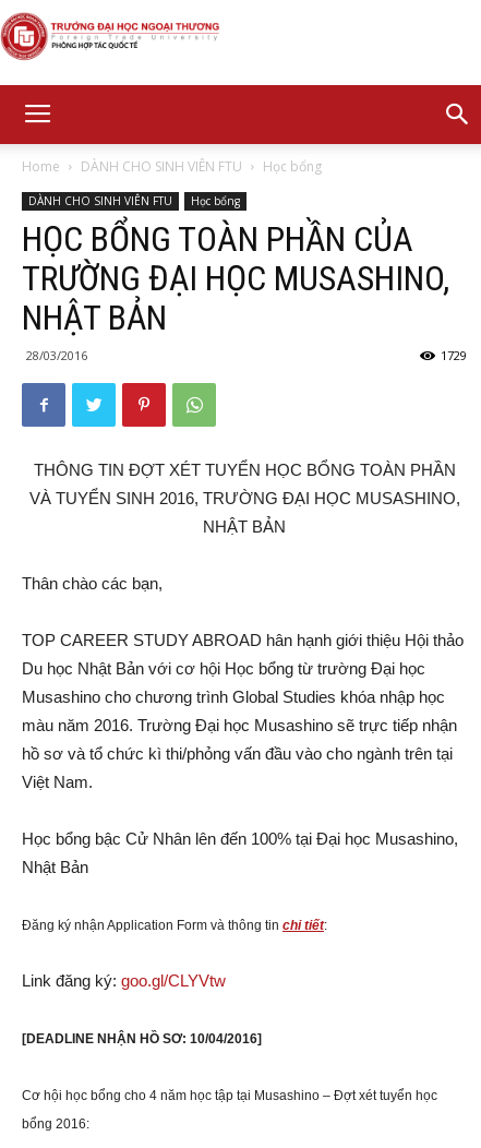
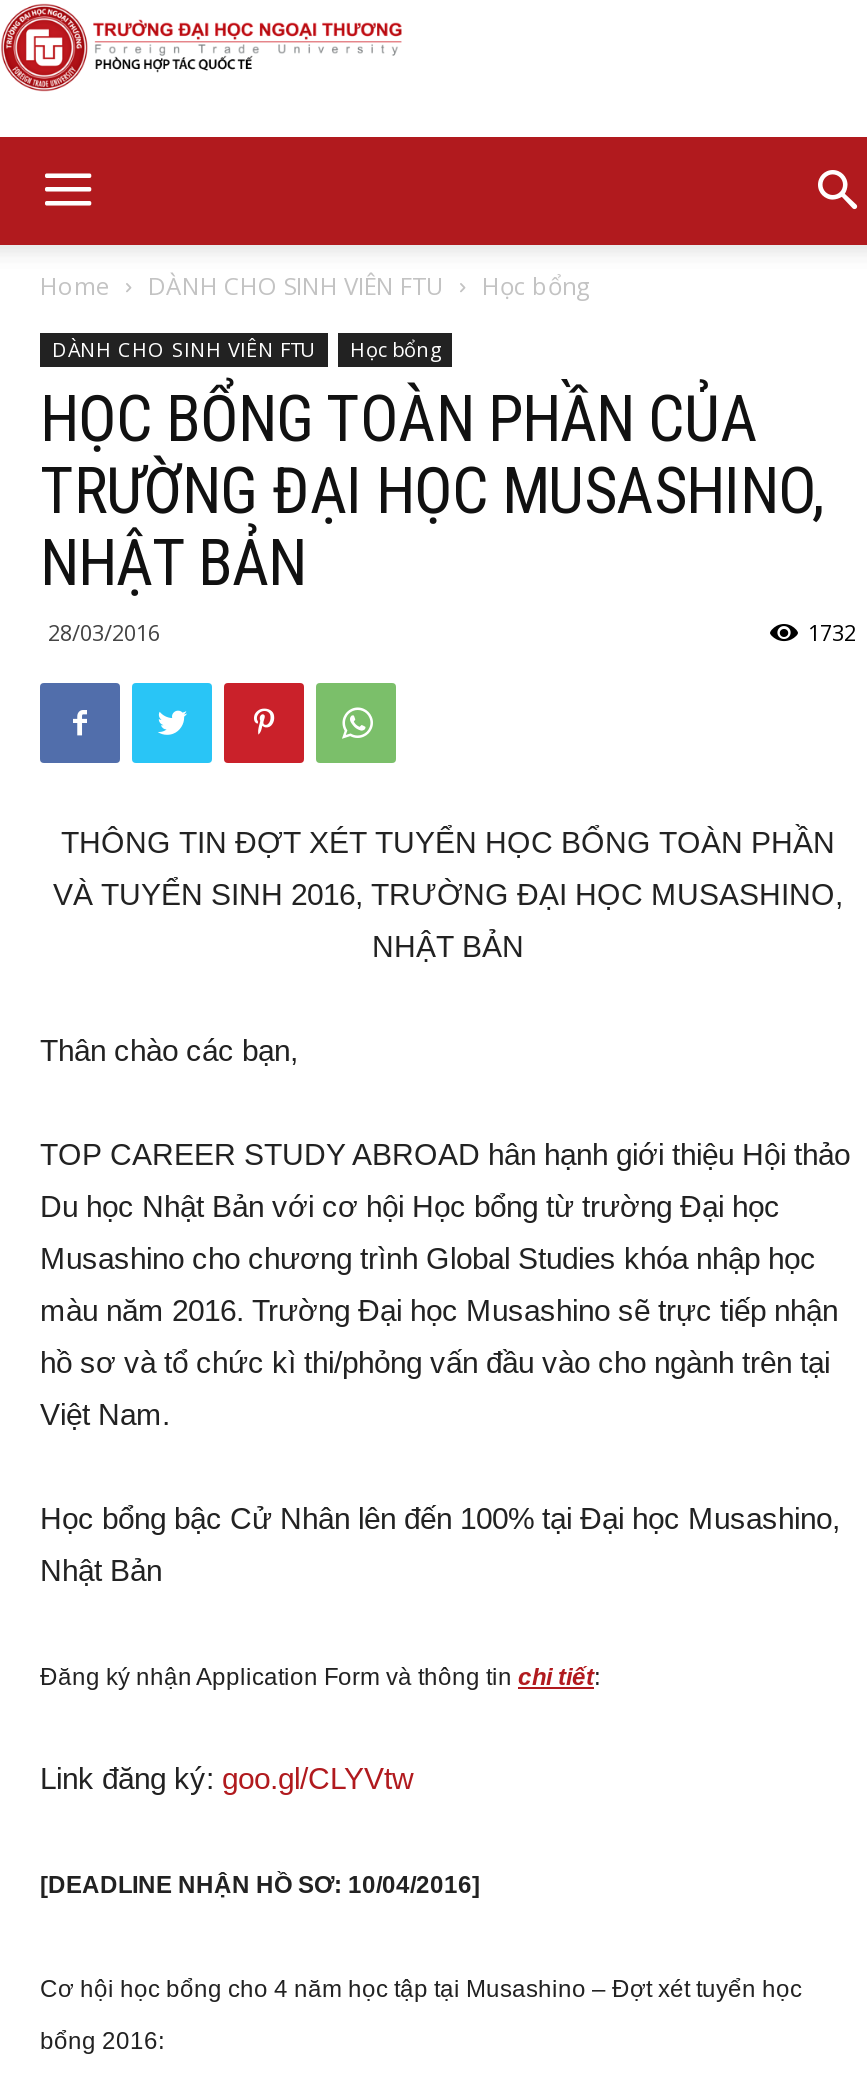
- 1729
+ 1732
